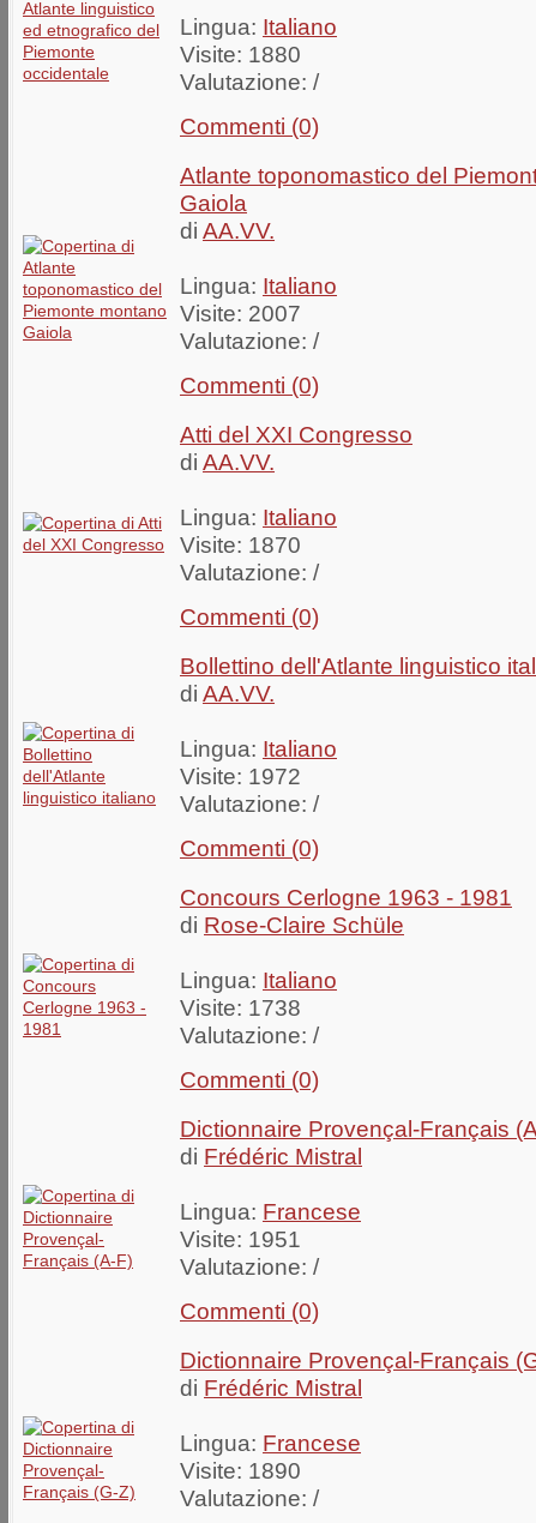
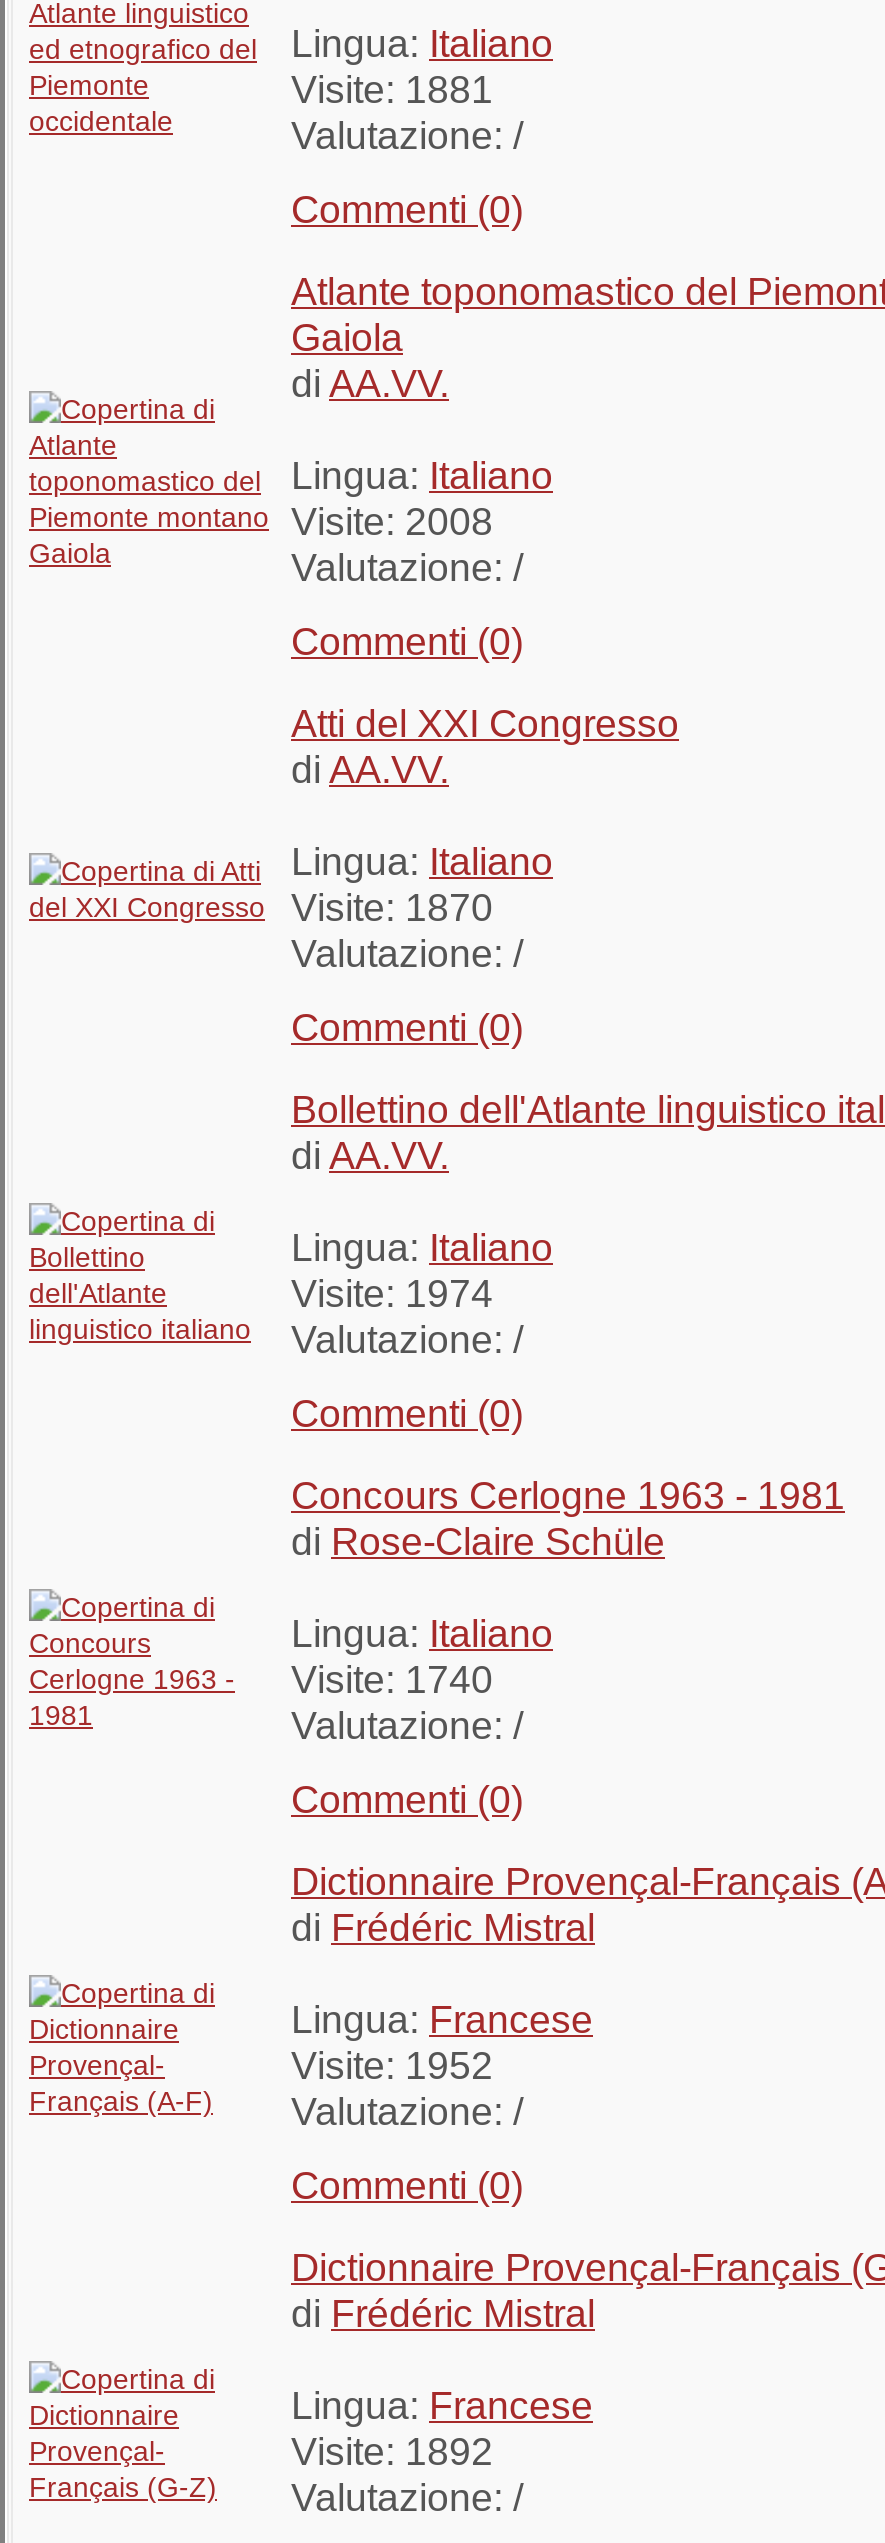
- Visite: 1880
+ Visite: 1881

- Visite: 2007
+ Visite: 2008

- Visite: 1972
+ Visite: 1974

- Visite: 1738
+ Visite: 1740

- Visite: 1951
+ Visite: 1952

- Visite: 1890
+ Visite: 1892
